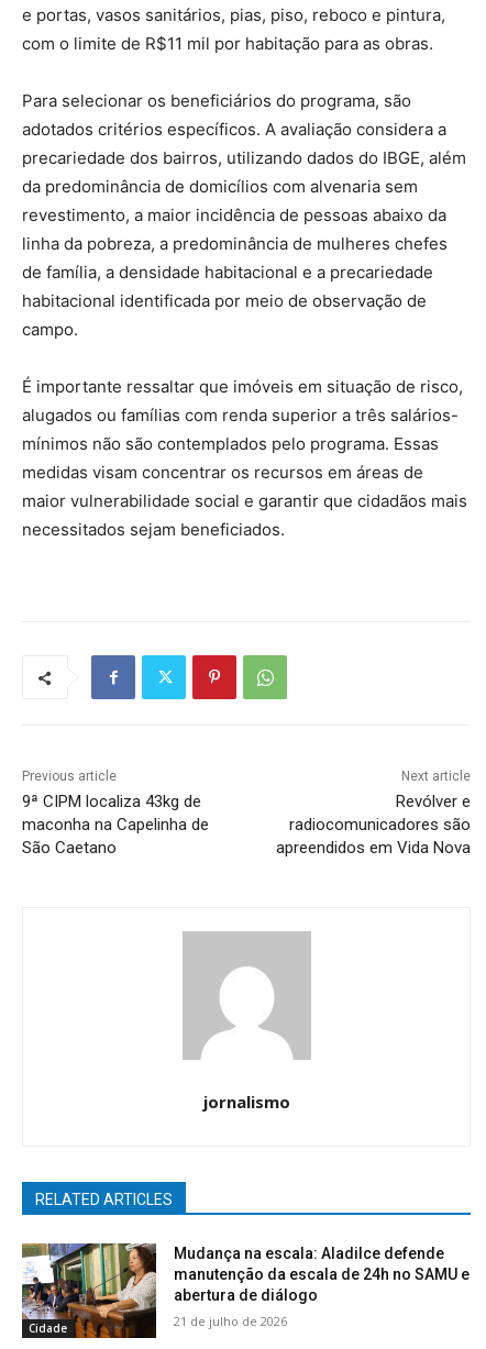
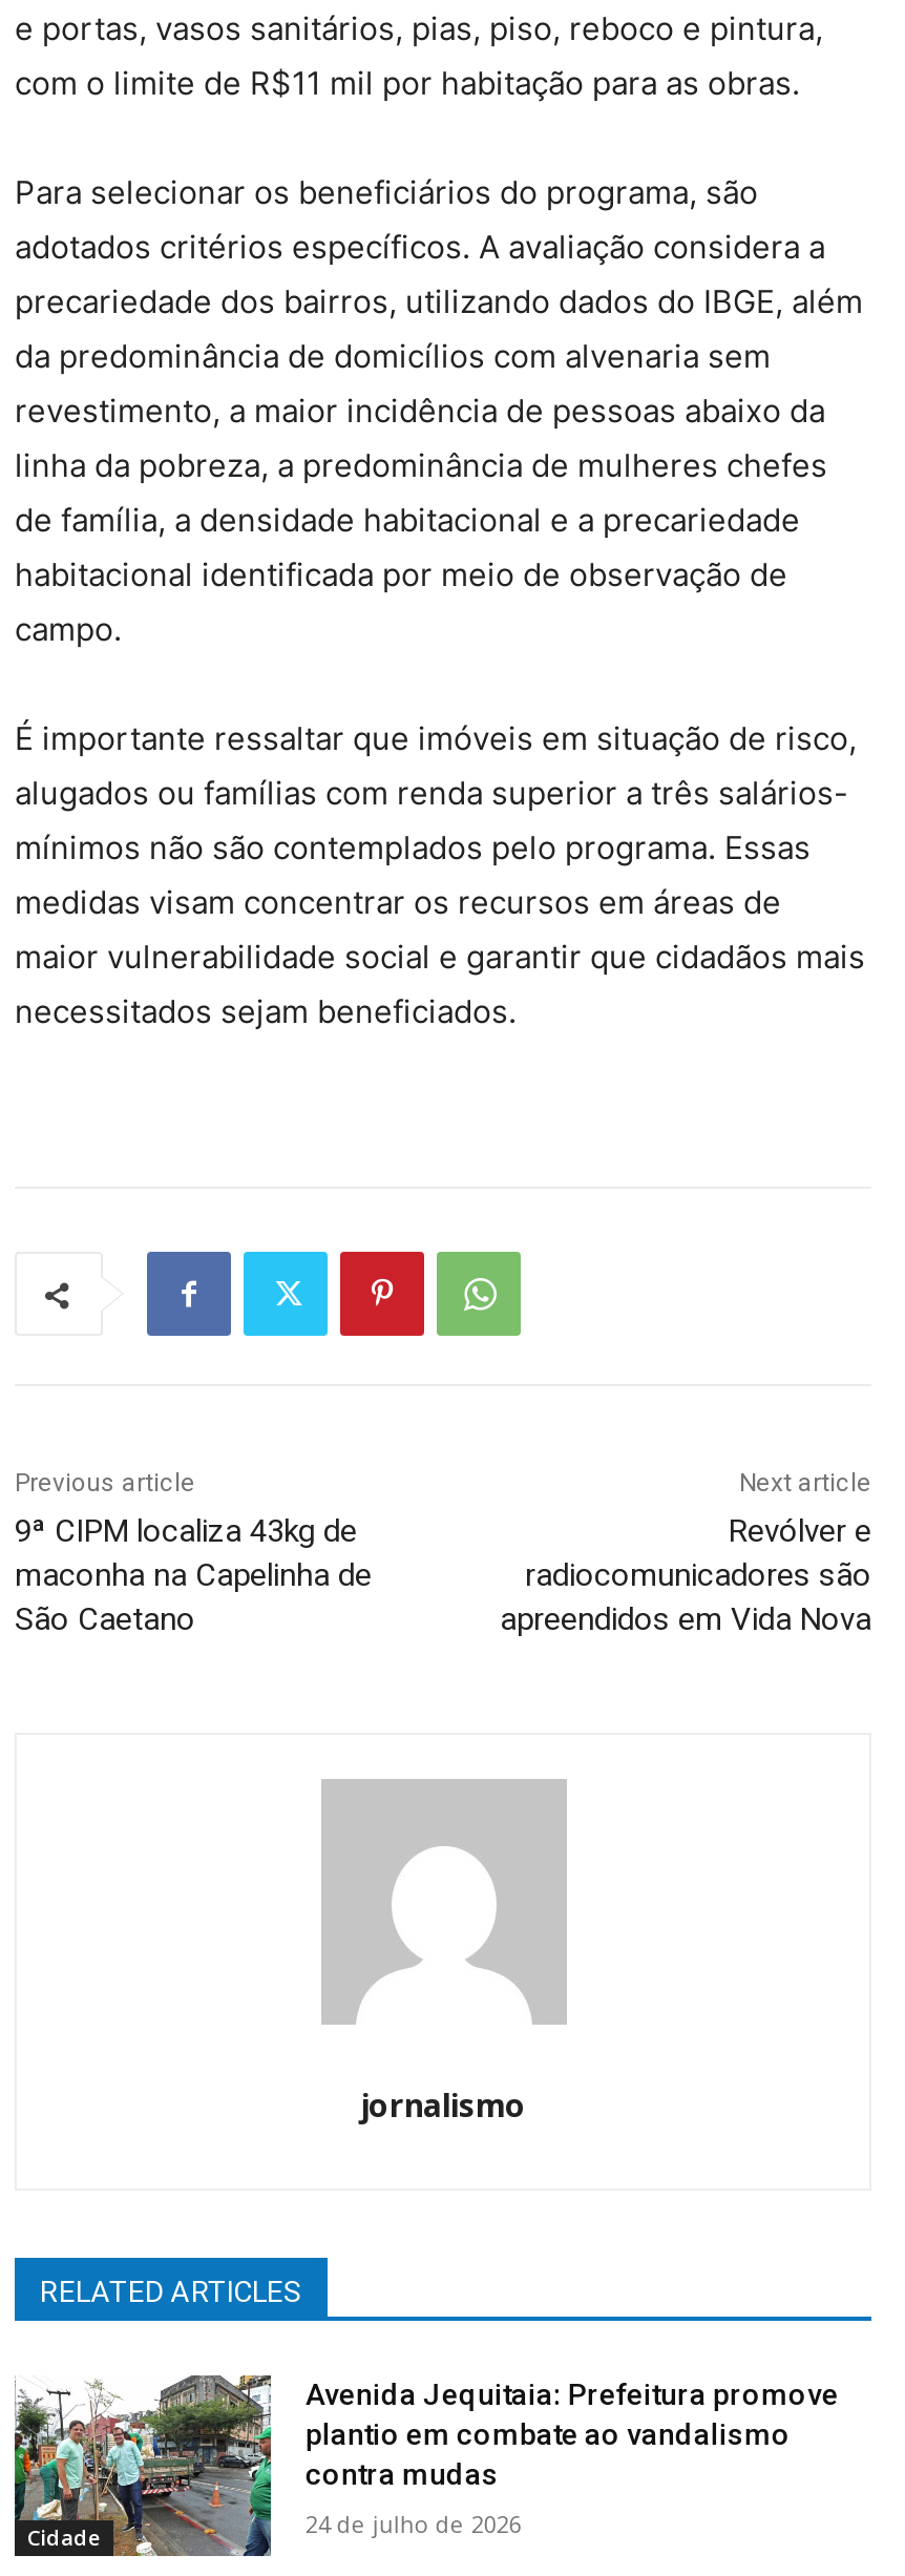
- [image]
- Mudança na escala: Aladilce defende
- manutenção da escala de 24h no SAMU e
- abertura de diálogo
+ [image]
+ Avenida Jequitaia: Prefeitura promove
+ plantio em combate ao vandalismo
+ contra mudas

- 21 de julho de 2026
+ 24 de julho de 2026
